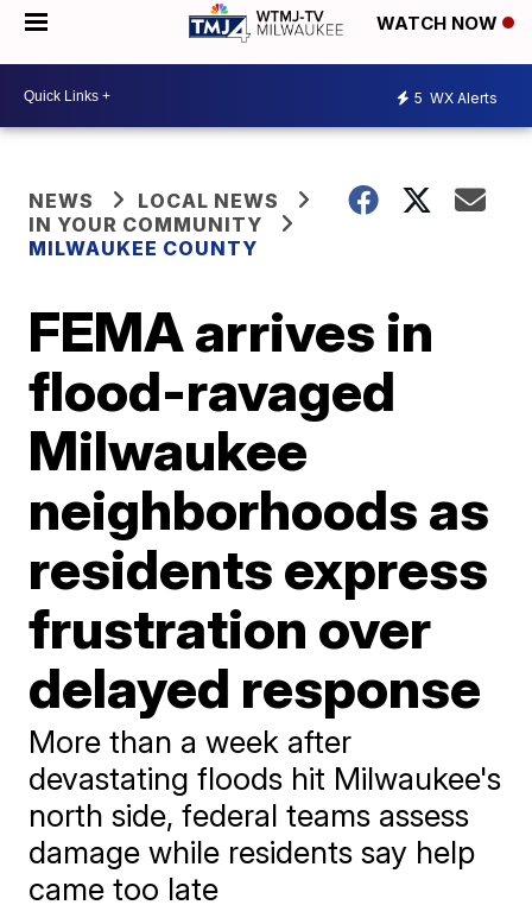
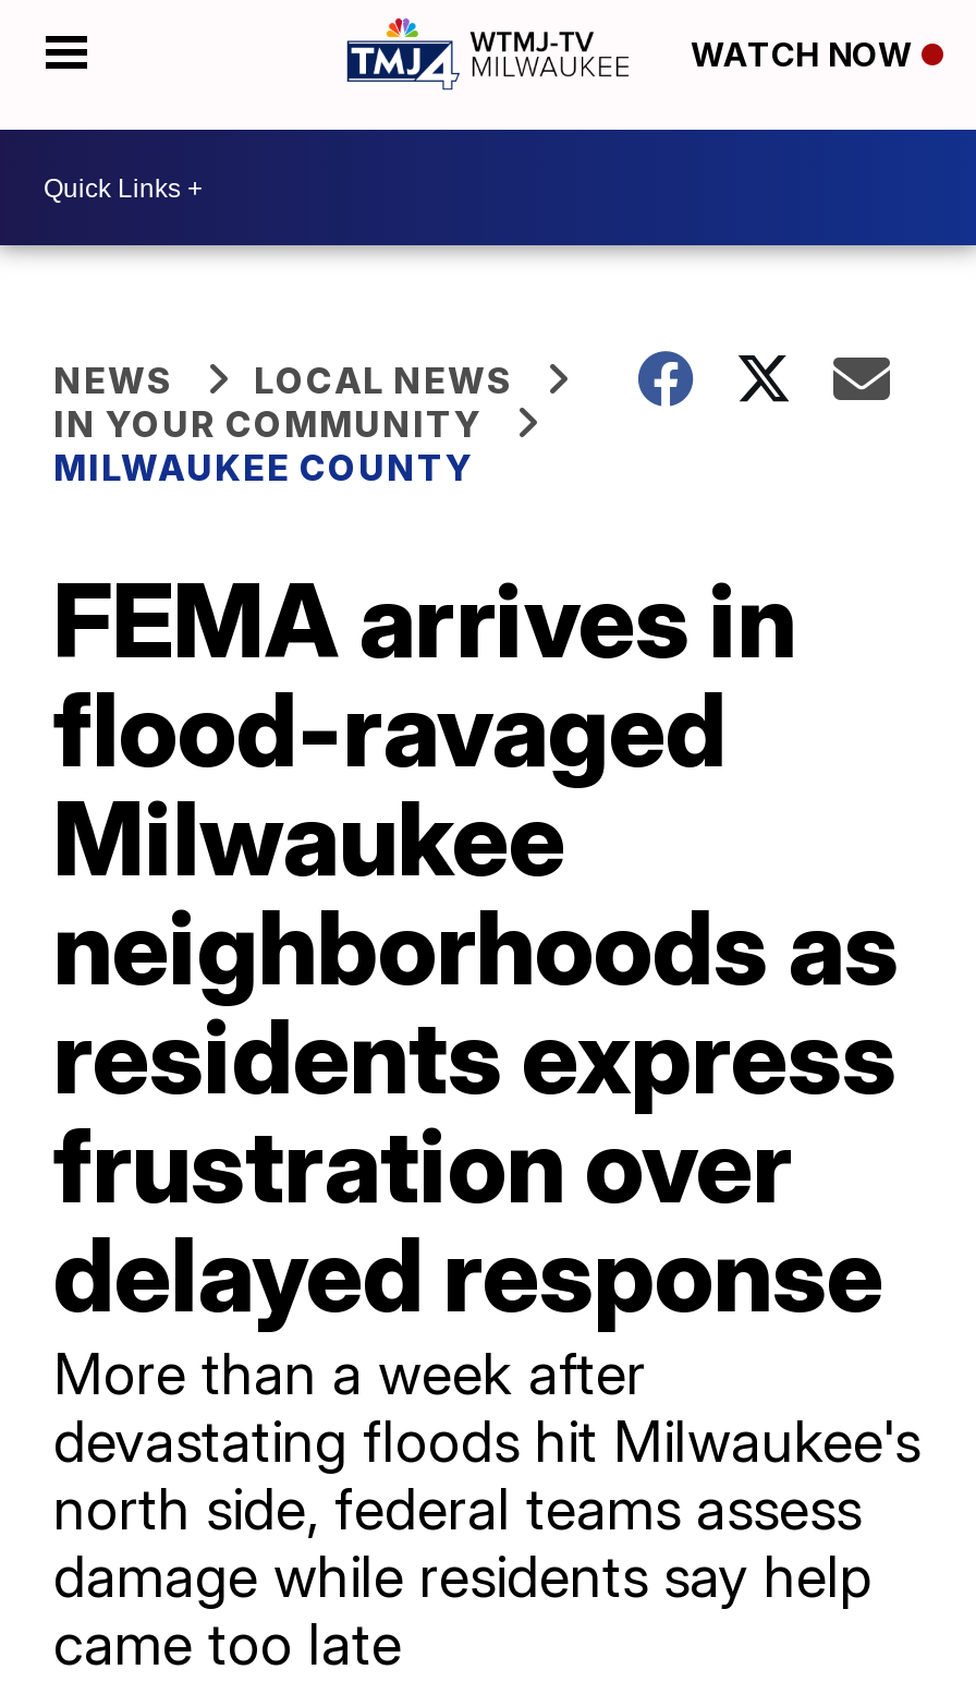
- 5 WX Alerts
